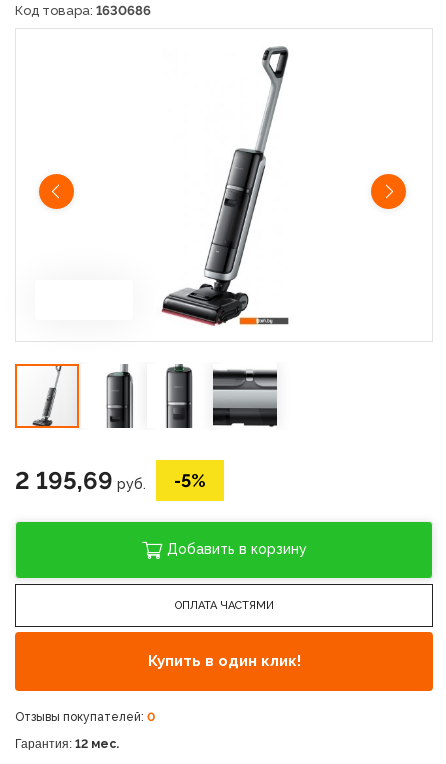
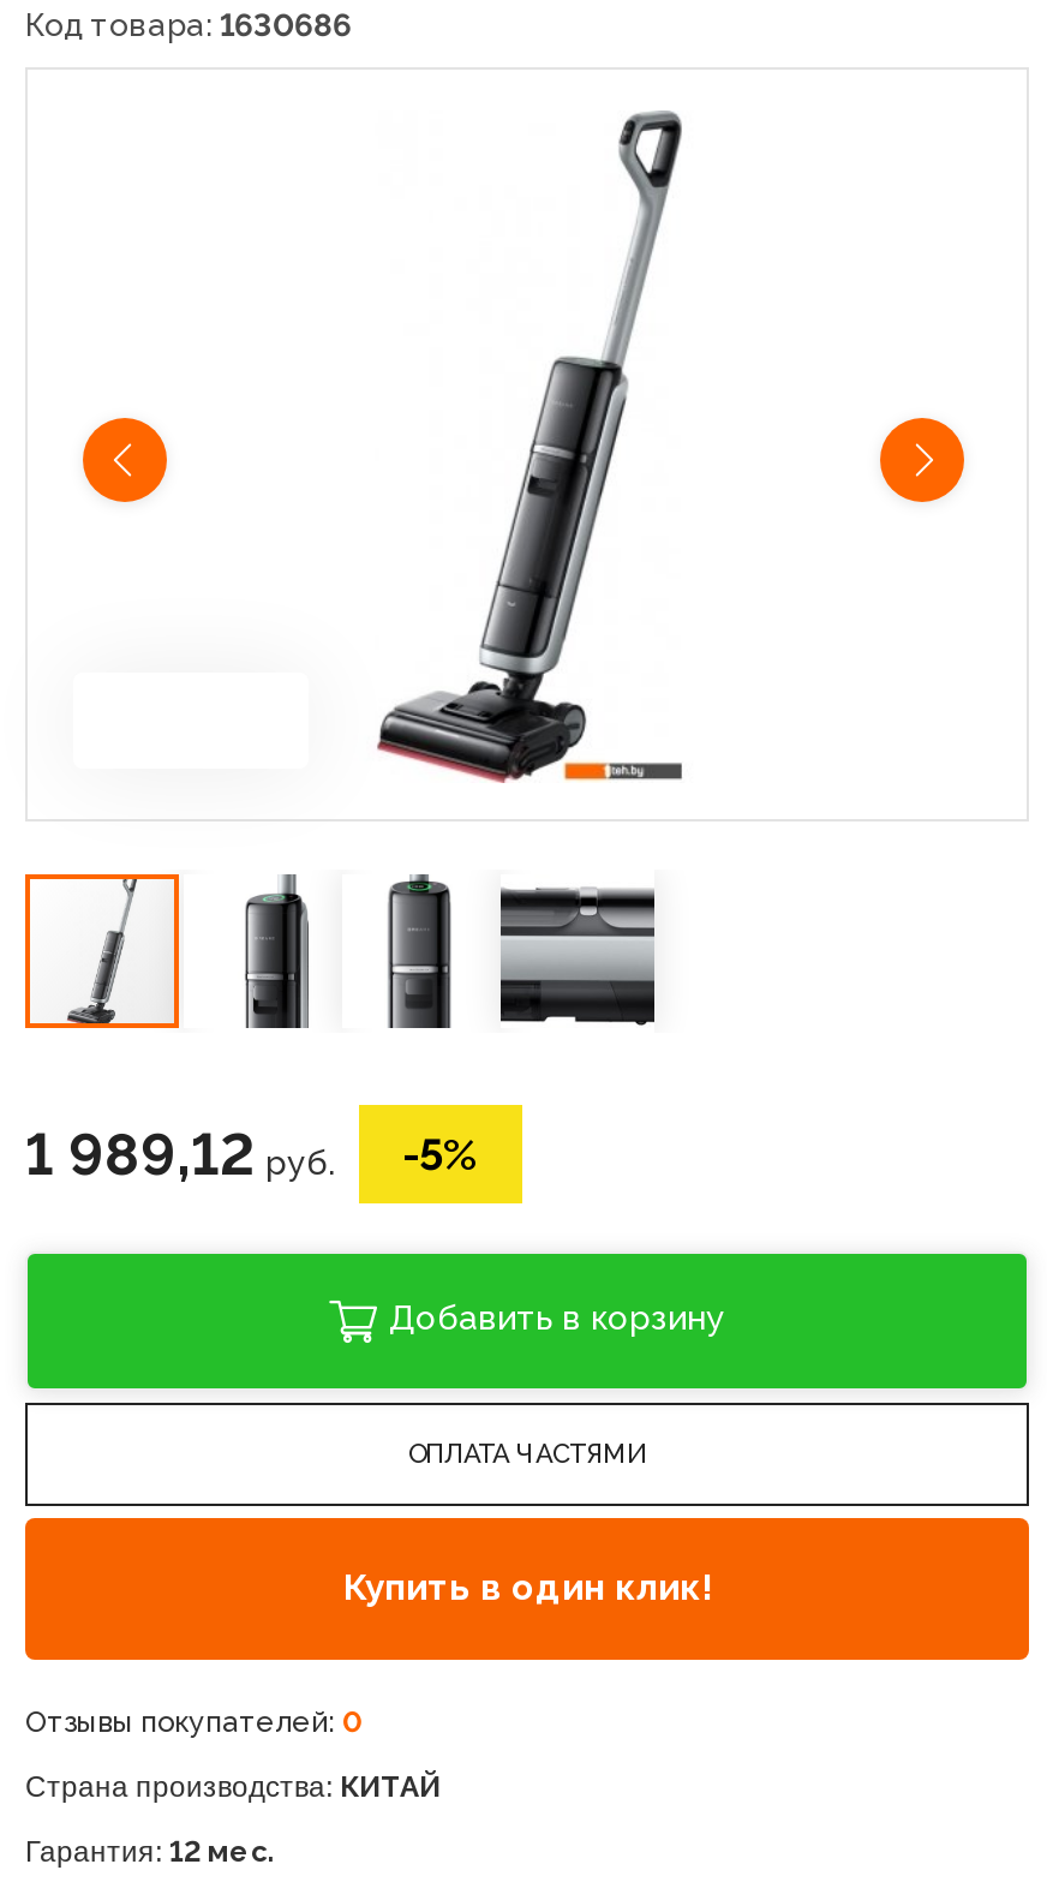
- 2 195,69 руб. -5%
+ 1 989,12 руб. -5%

+ Страна производства: КИТАЙ
